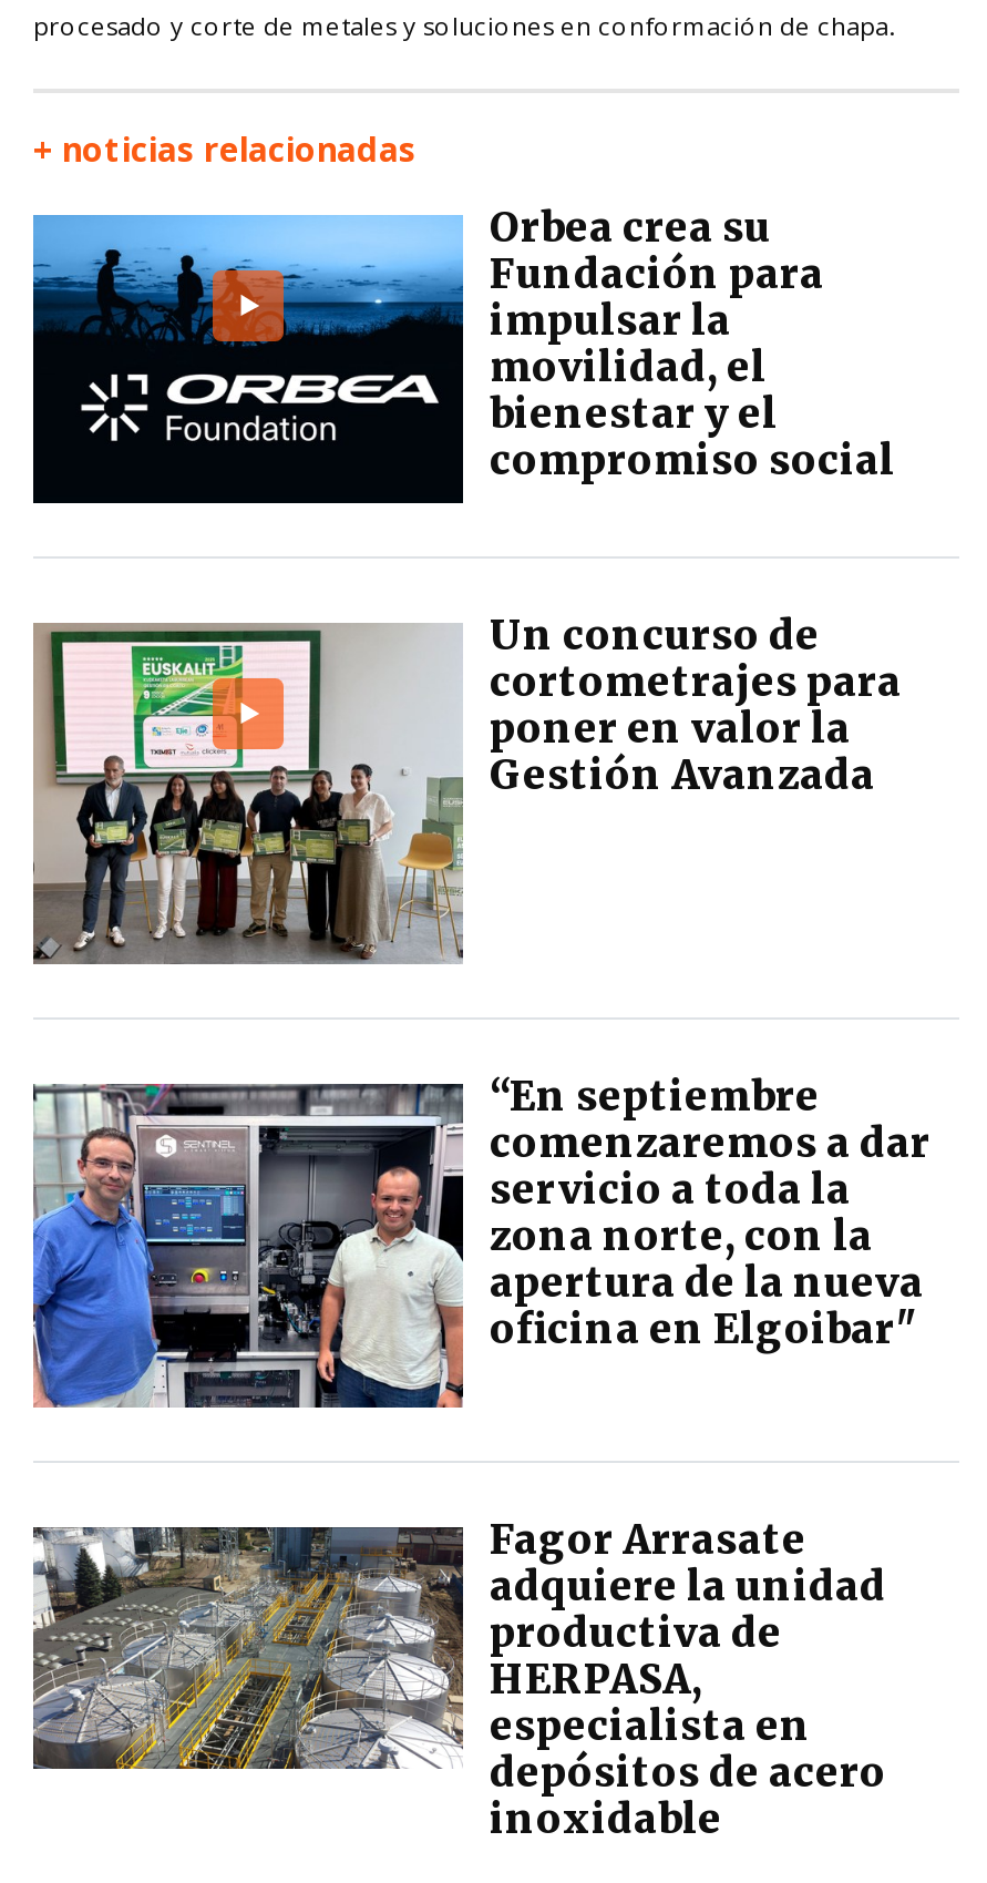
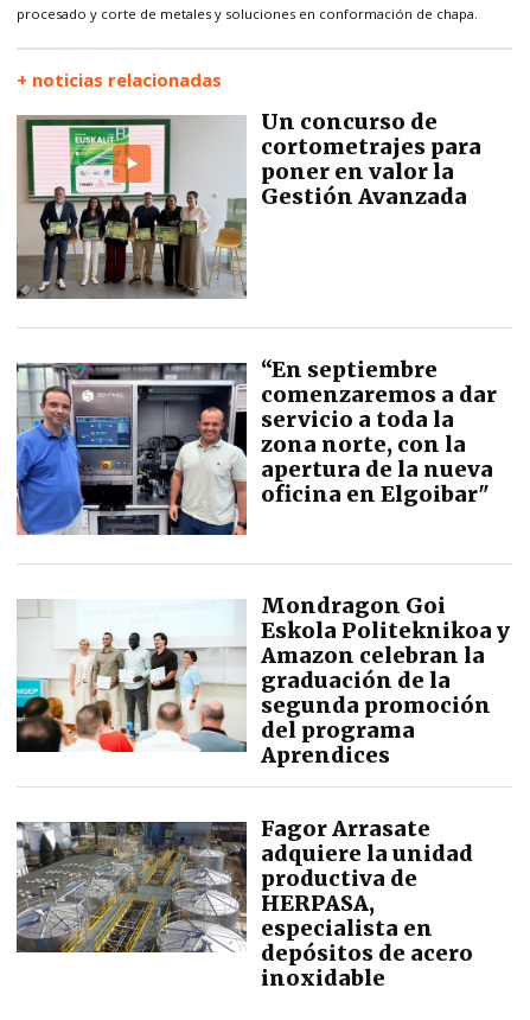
- [image]
- Orbea crea su
- Fundación para
- impulsar la
- movilidad, el
- bienestar y el
- compromiso social

moved up: [image] | Un concurso de | cortometrajes para | ... | apertura de la nueva | oficina en Elgoibar"

+ [image]
+ Mondragon Goi
+ Eskola Politeknikoa y
+ Amazon celebran la
+ graduación de la
+ segunda promoción
+ del programa
+ Aprendices
